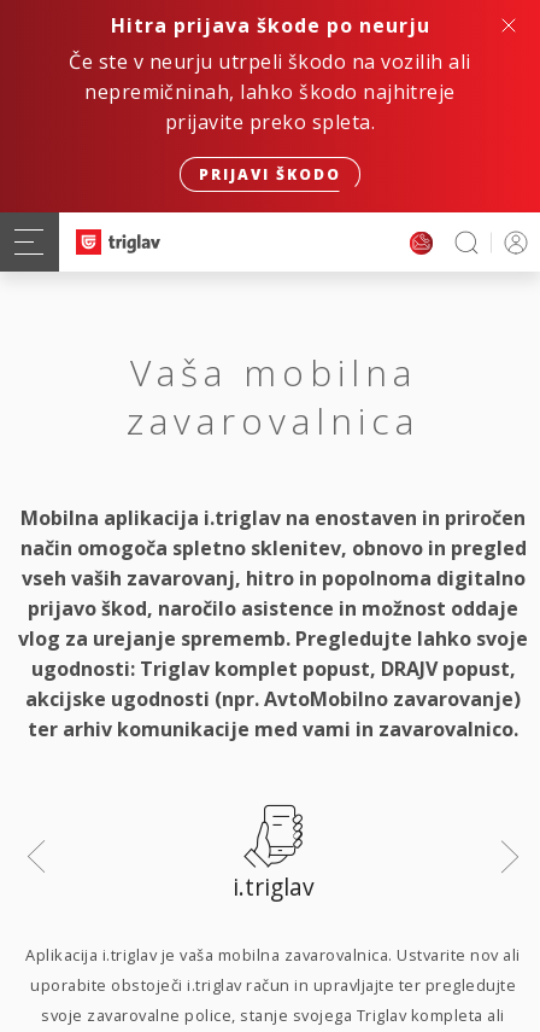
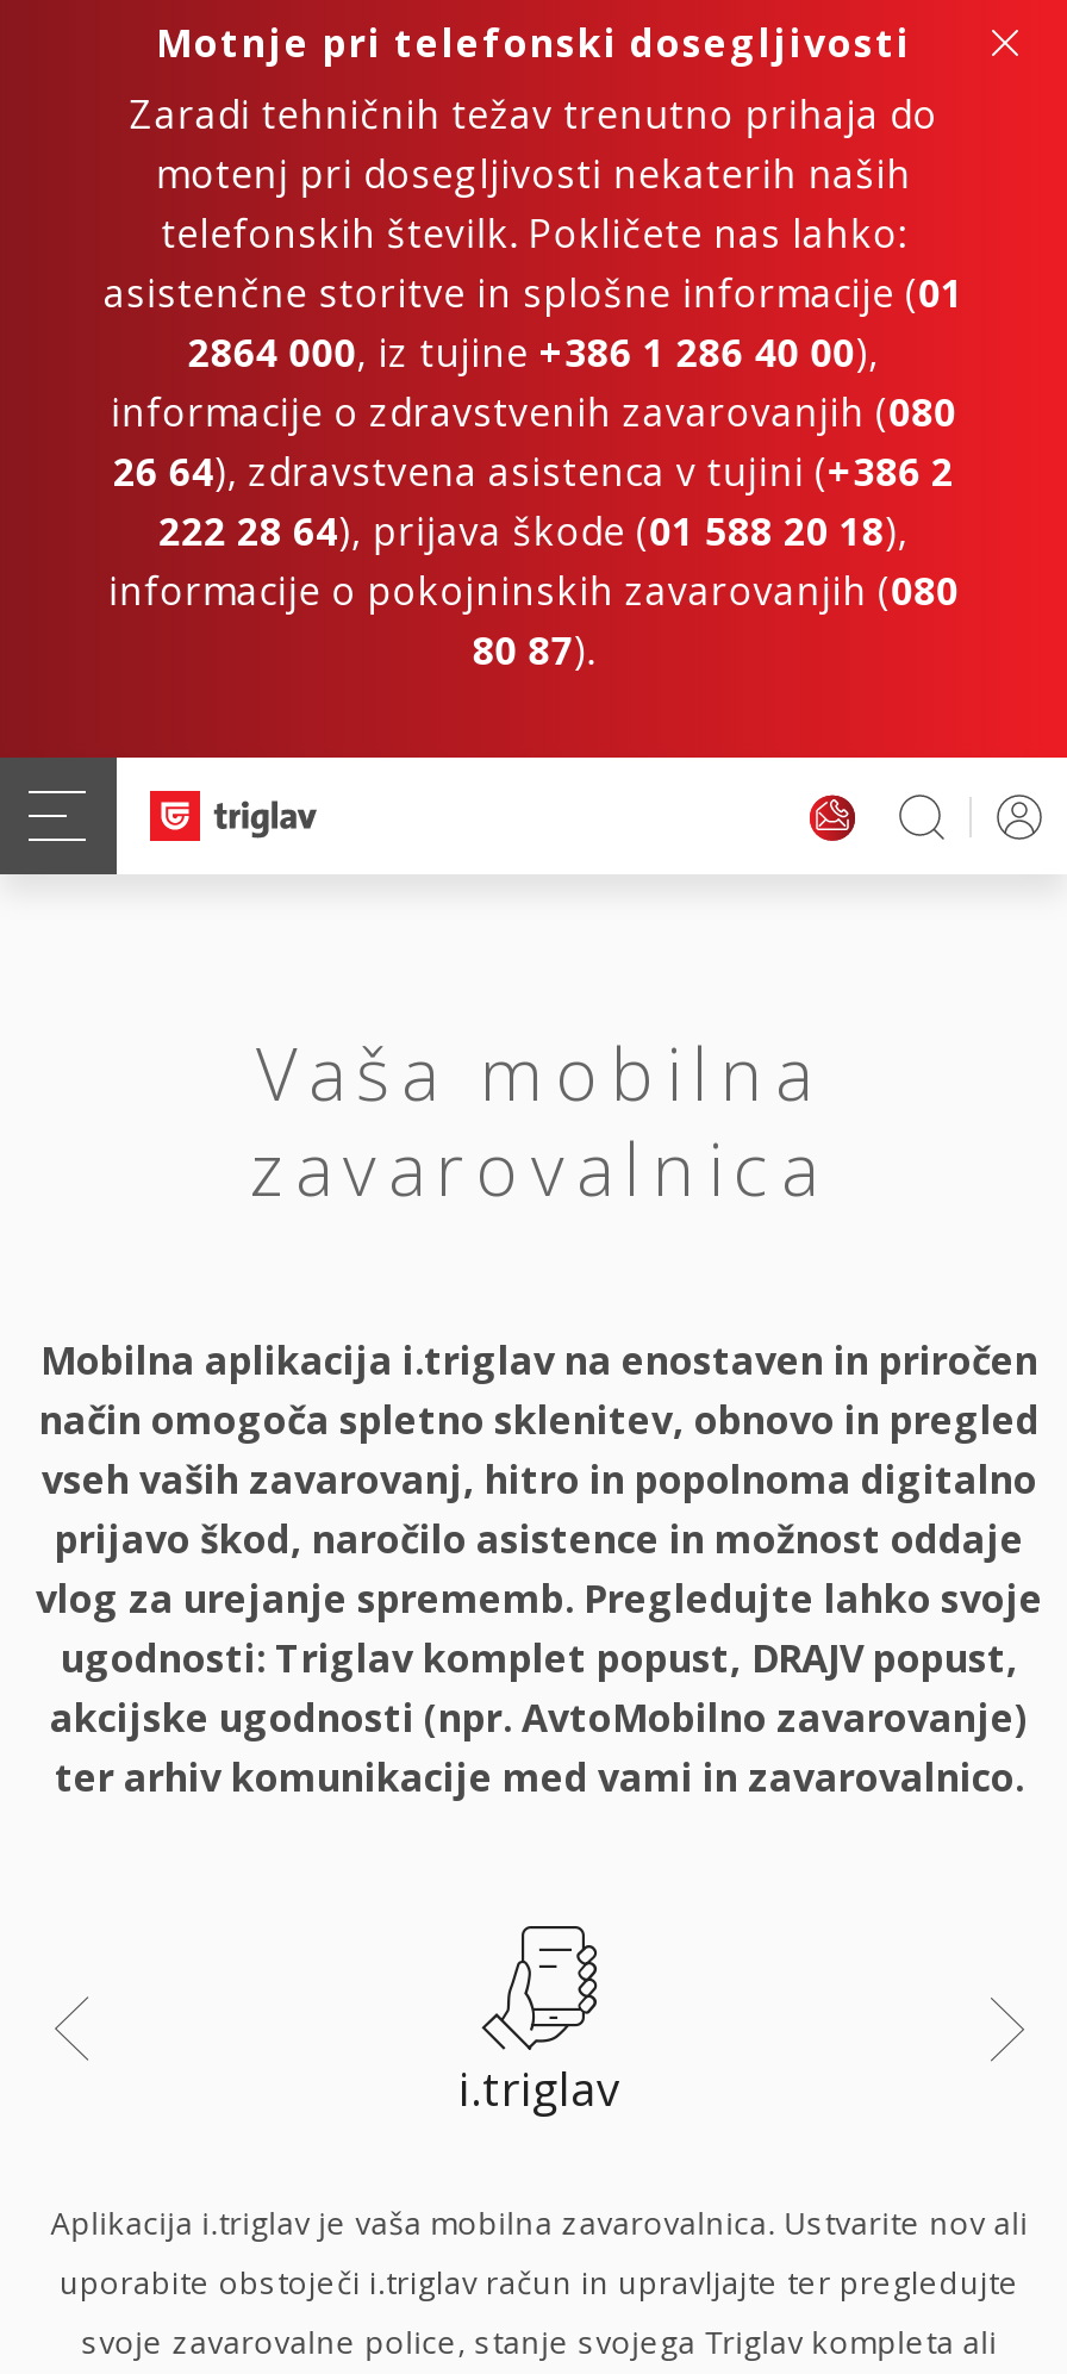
- Hitra prijava škode po neurju
- Če ste v neurju utrpeli škodo na vozilih ali
- nepremičninah, lahko škodo najhitreje
- prijavite preko spleta.
- PRIJAVI ŠKODO
+ Motnje pri telefonski dosegljivosti
+ Zaradi tehničnih težav trenutno prihaja do
+ motenj pri dosegljivosti nekaterih naših
+ telefonskih številk. Pokličete nas lahko:
+ asistenčne storitve in splošne informacije (01
+ 2864 000, iz tujine +386 1 286 40 00),
+ informacije o zdravstvenih zavarovanjih (080
+ 26 64), zdravstvena asistenca v tujini (+386 2
+ 222 28 64), prijava škode (01 588 20 18),
+ informacije o pokojninskih zavarovanjih (080
+ 80 87).
